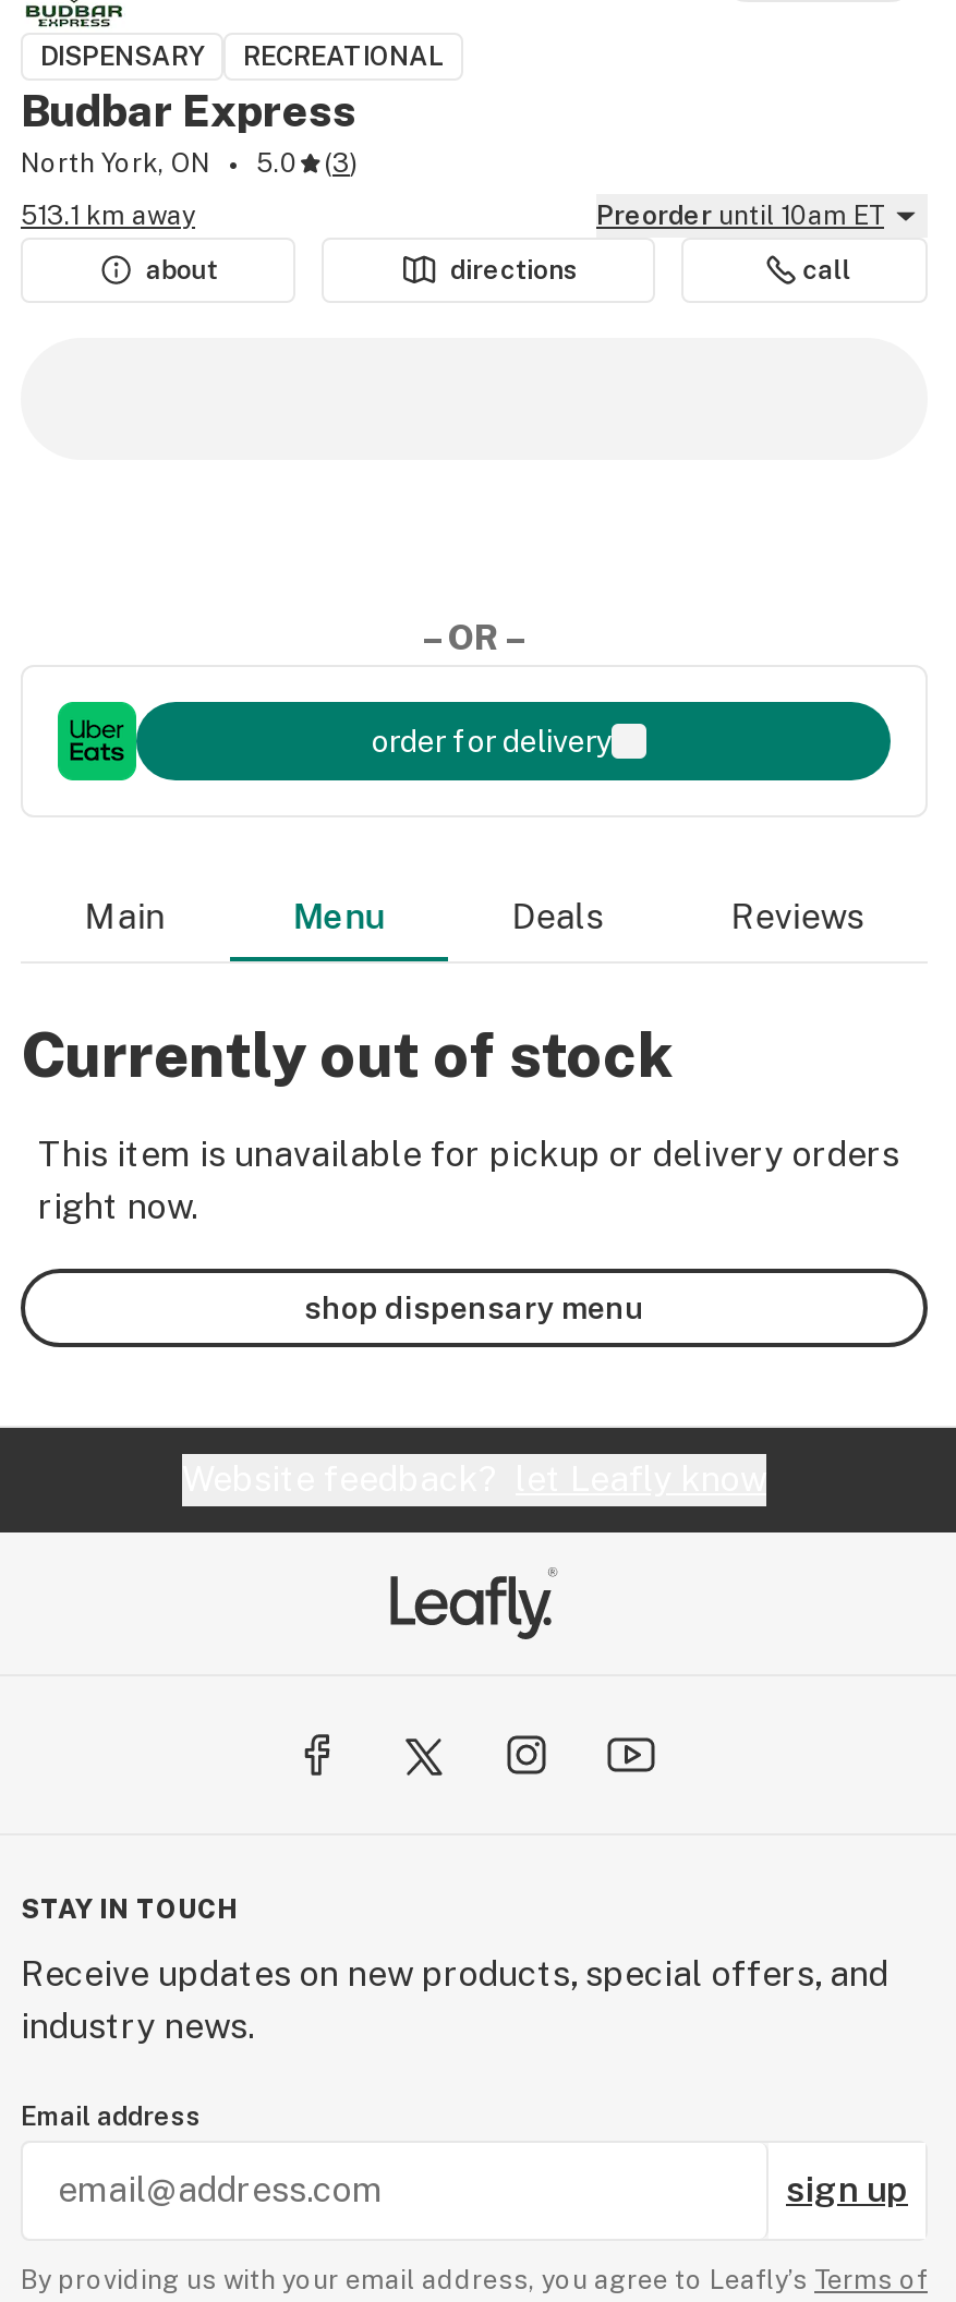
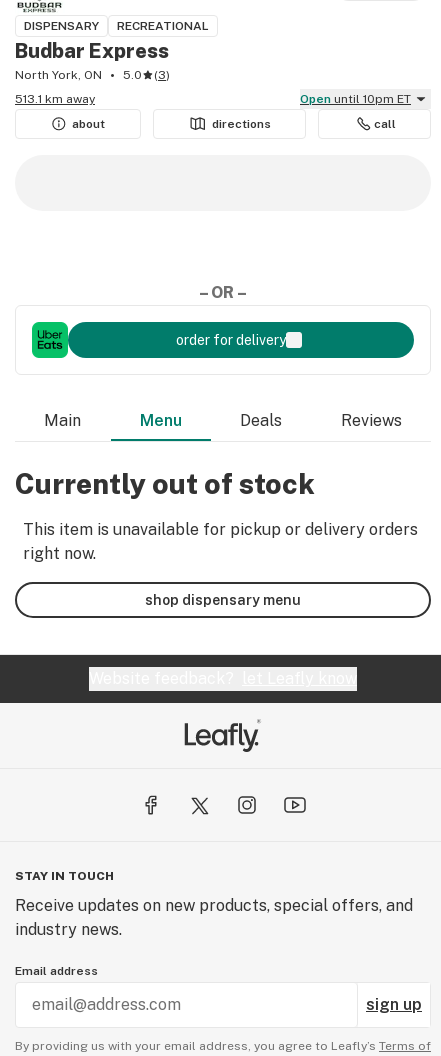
- Preorder until 10am ET
+ Open until 10pm ET
